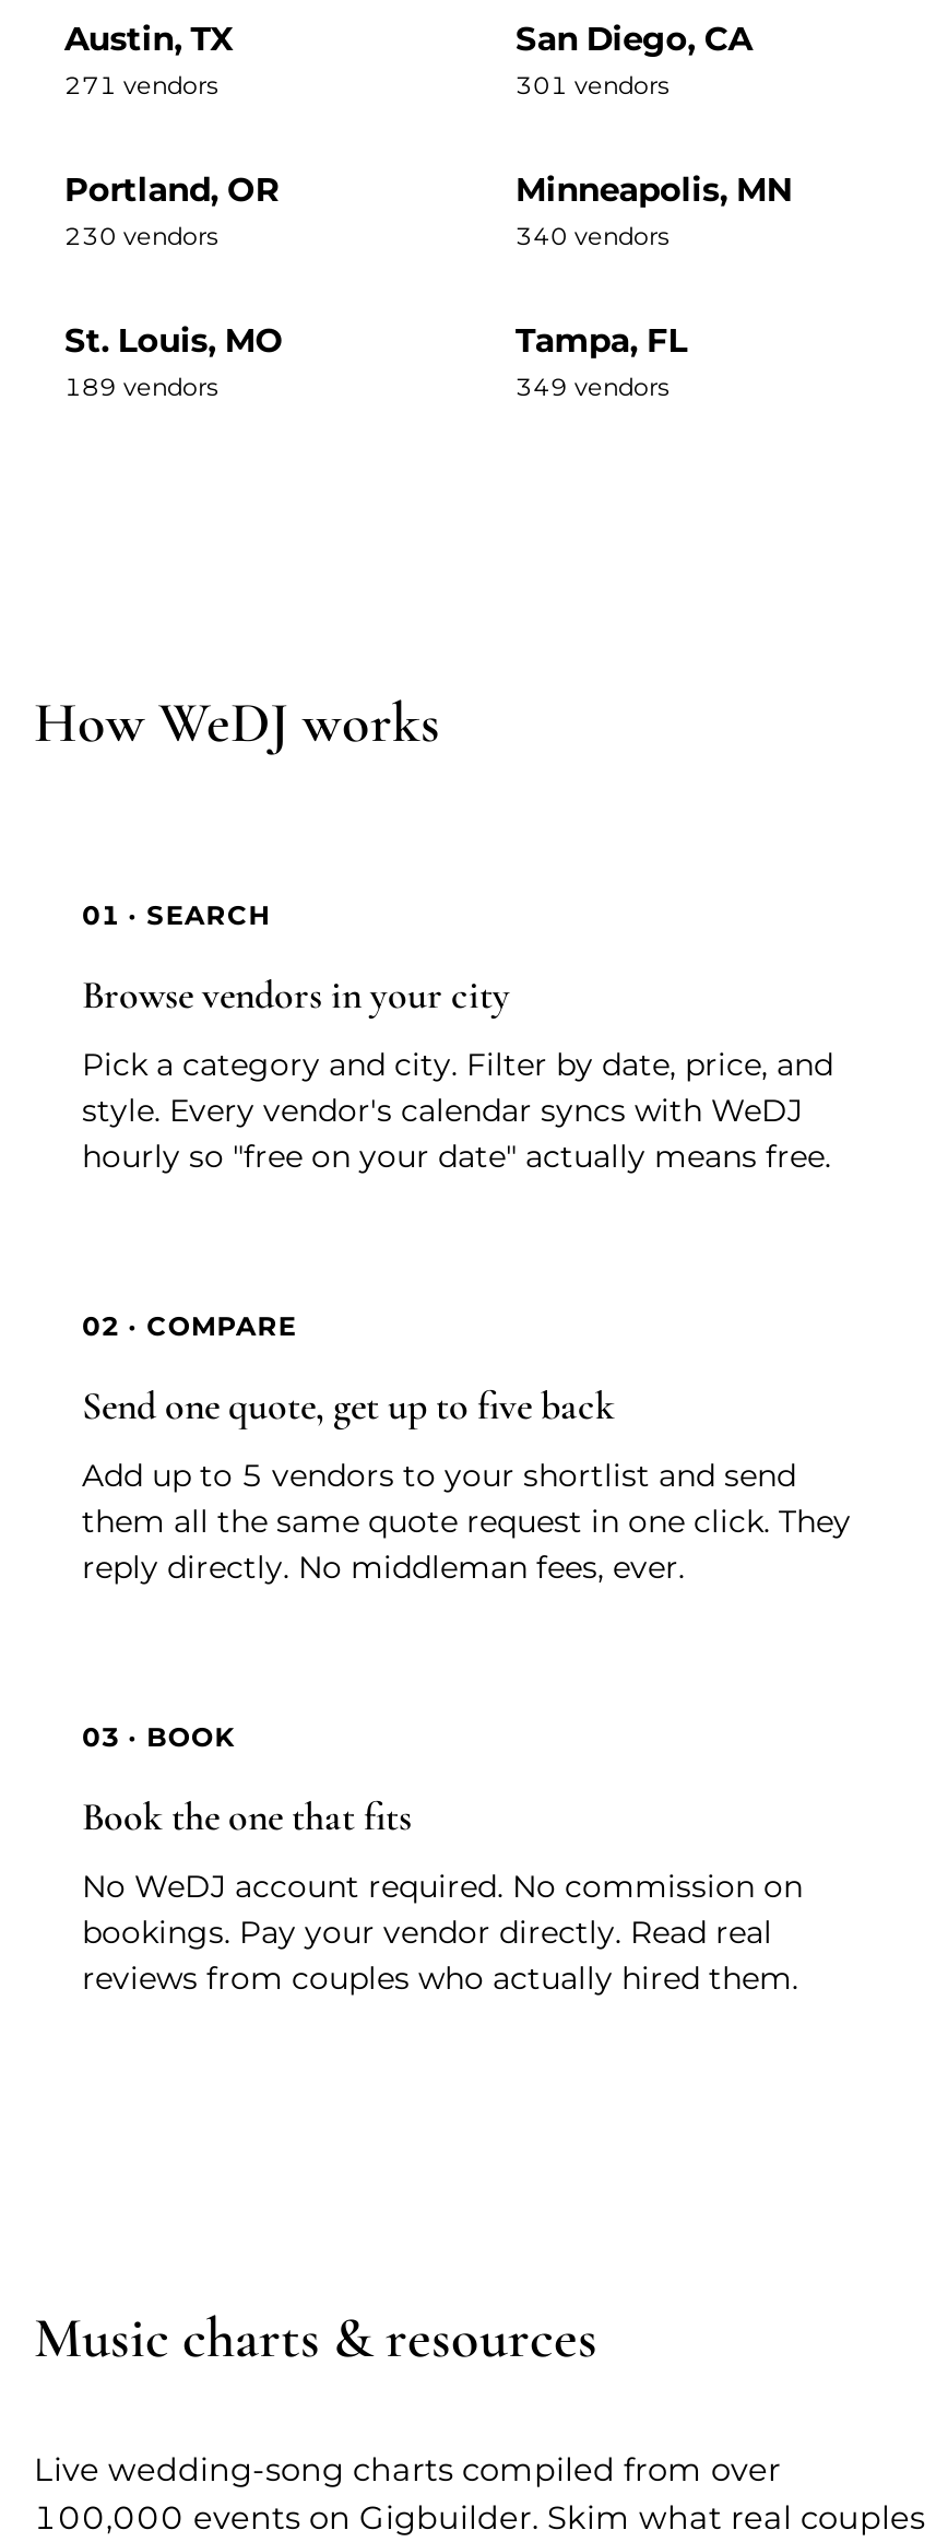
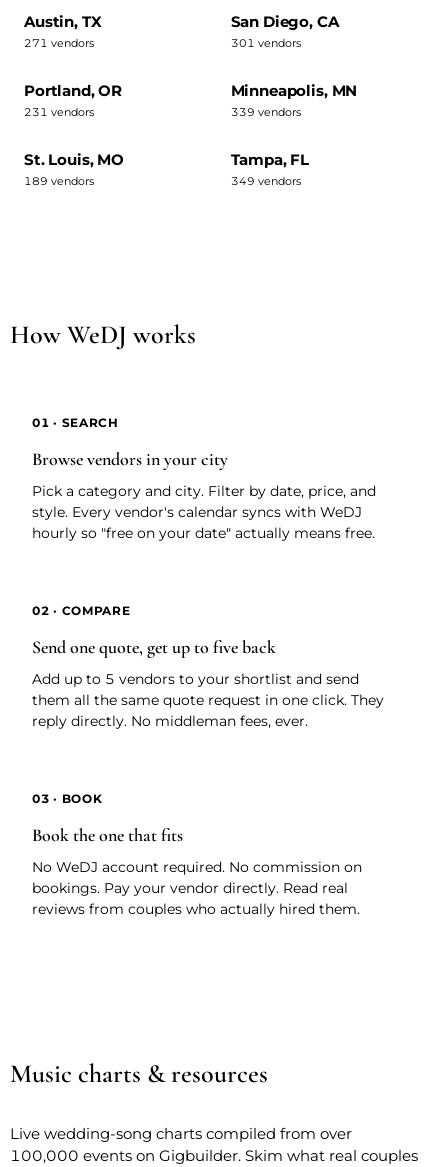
- 230 vendors
+ 231 vendors

- 340 vendors
+ 339 vendors
